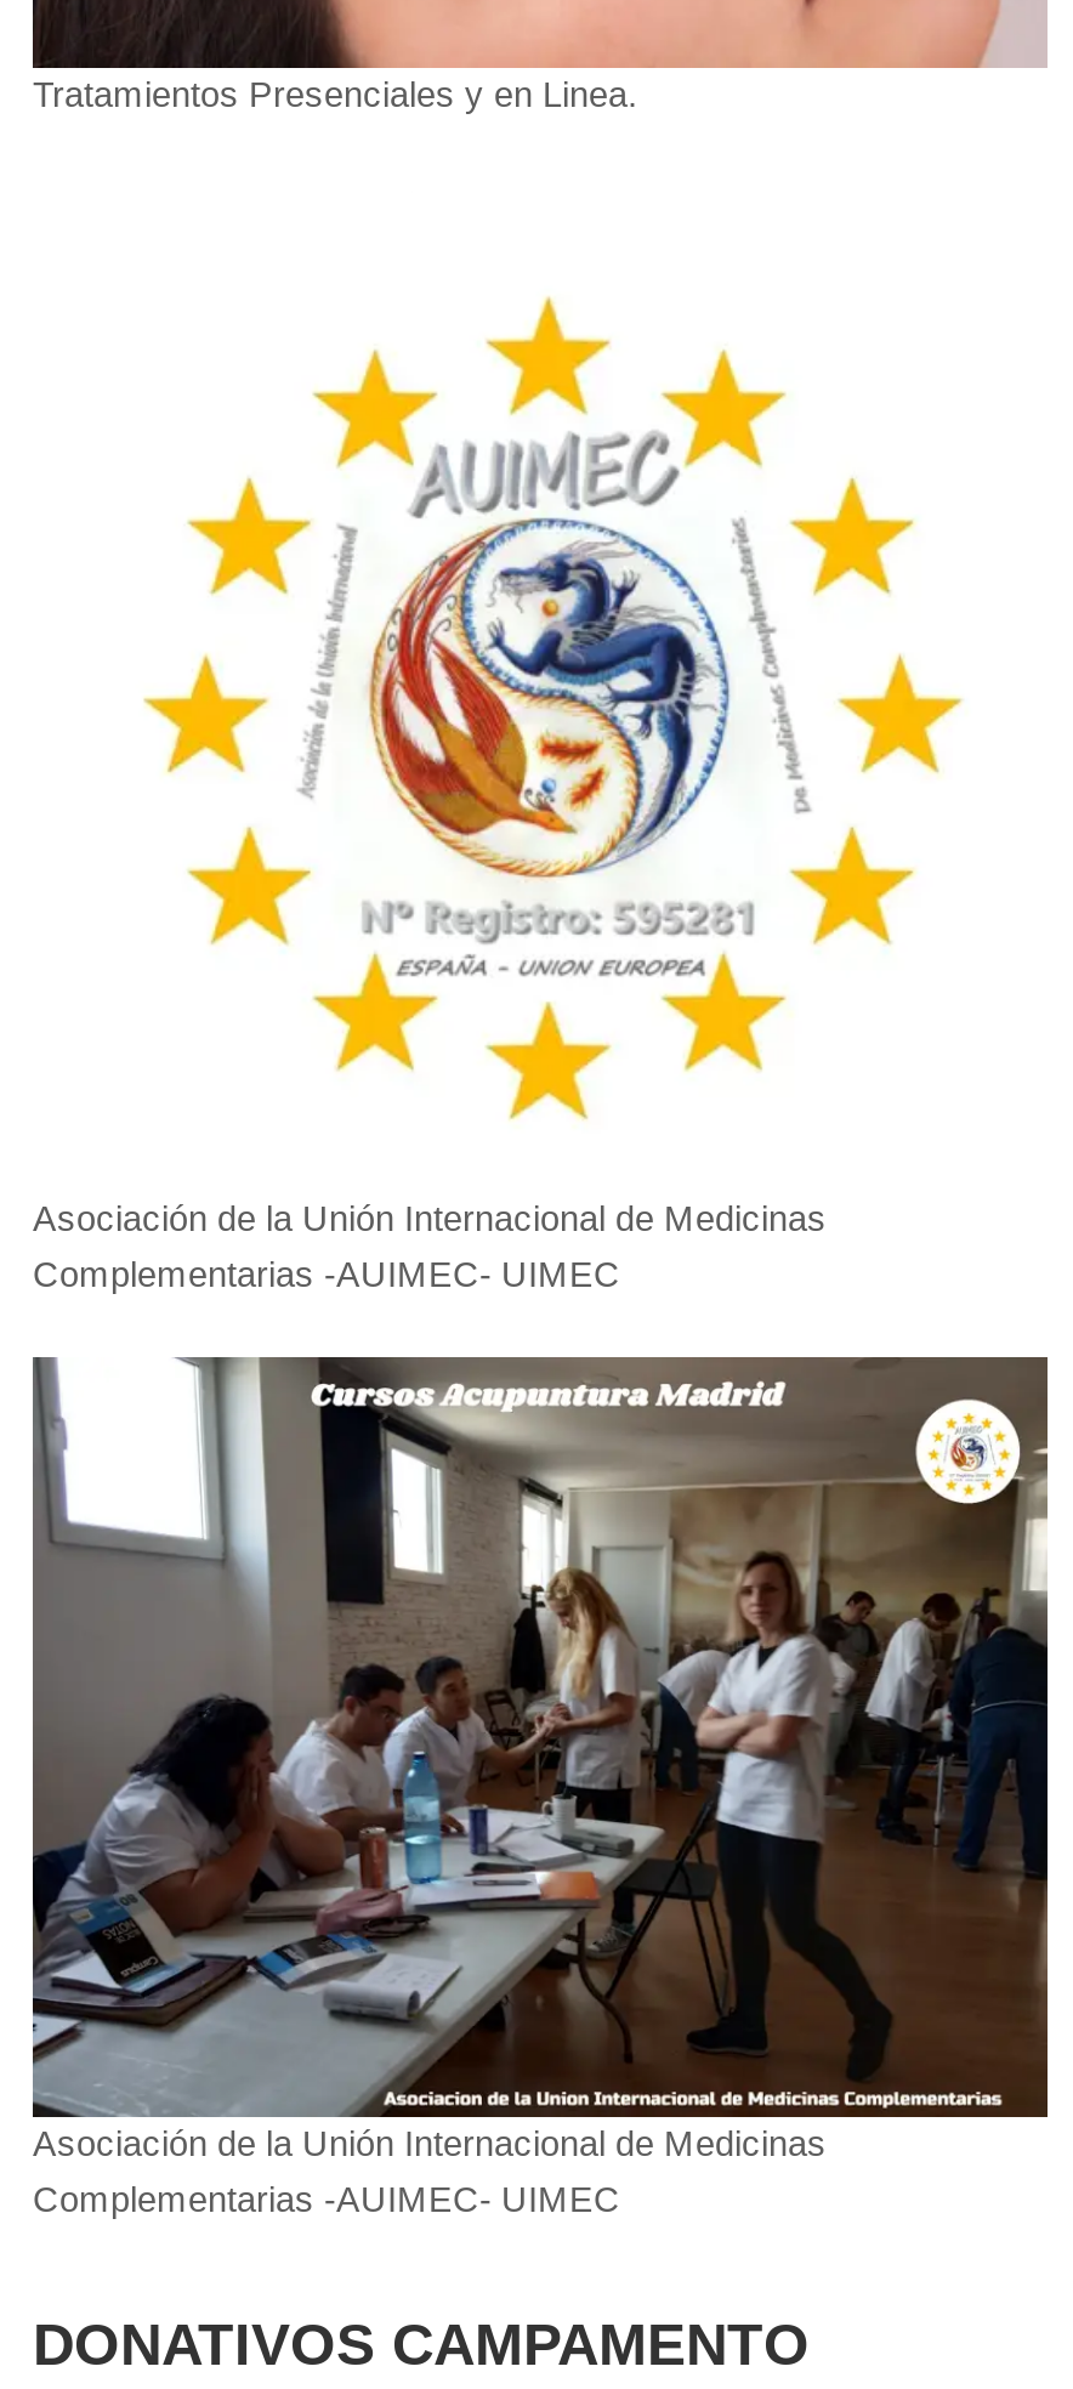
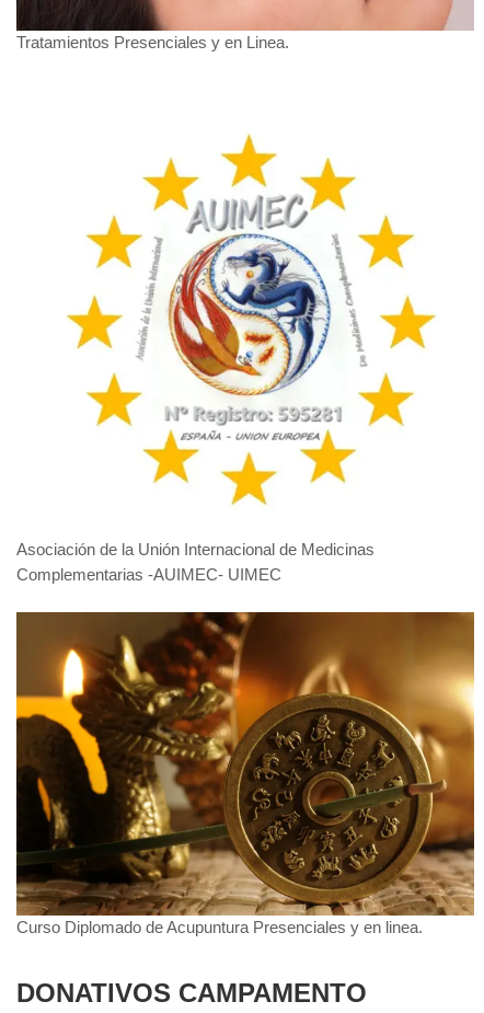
- [image]
- Asociación de la Unión Internacional de Medicinas
- Complementarias -AUIMEC- UIMEC
+ [image]
+ Curso Diplomado de Acupuntura Presenciales y en linea.
